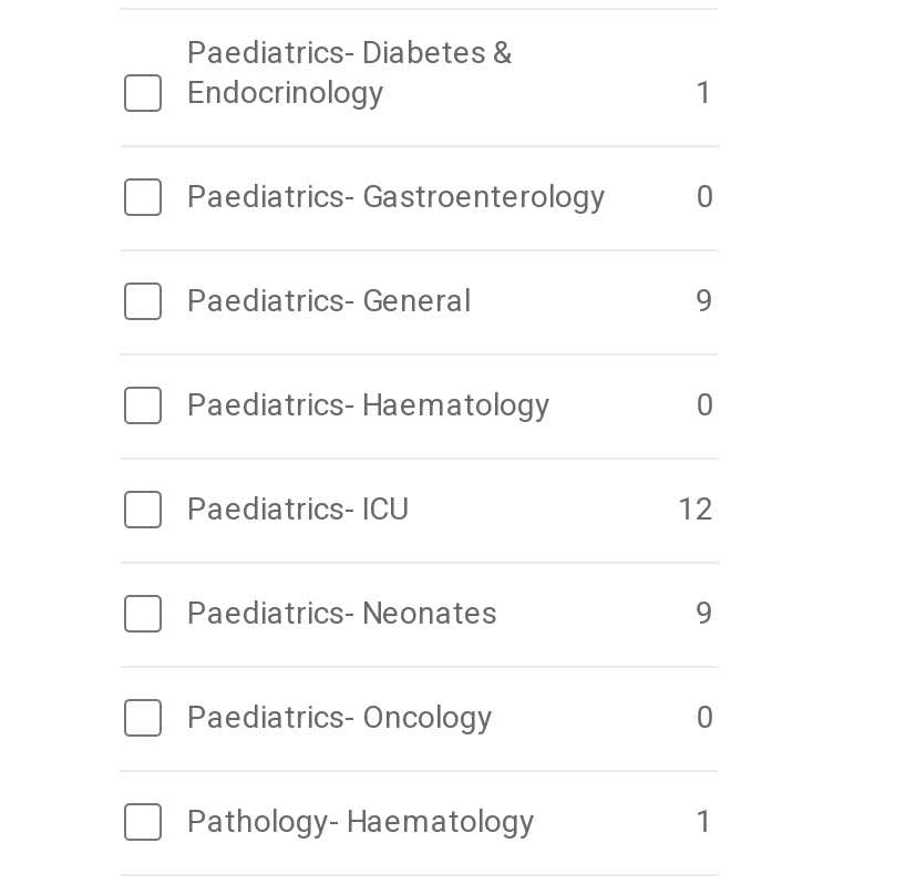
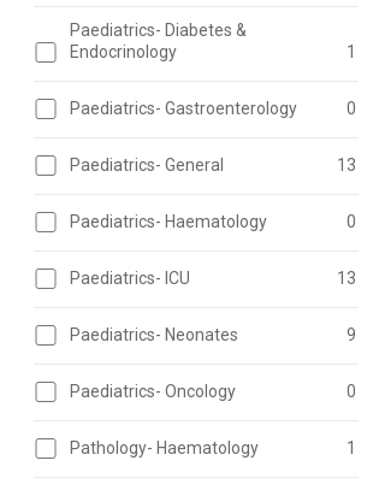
- 9
+ 13

- 12
+ 13
